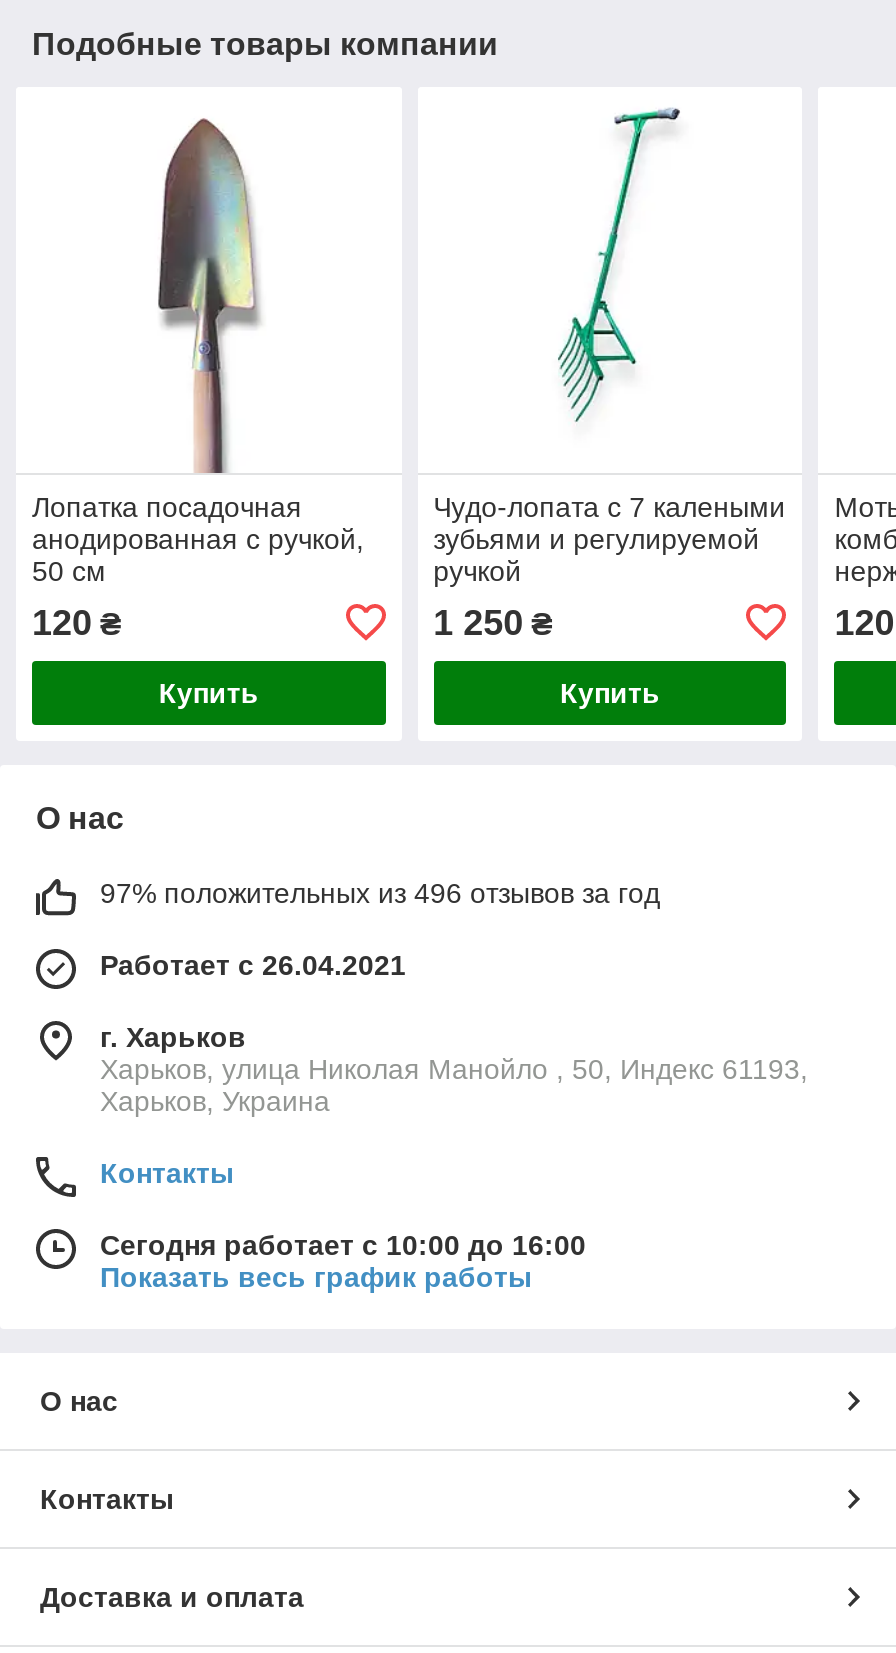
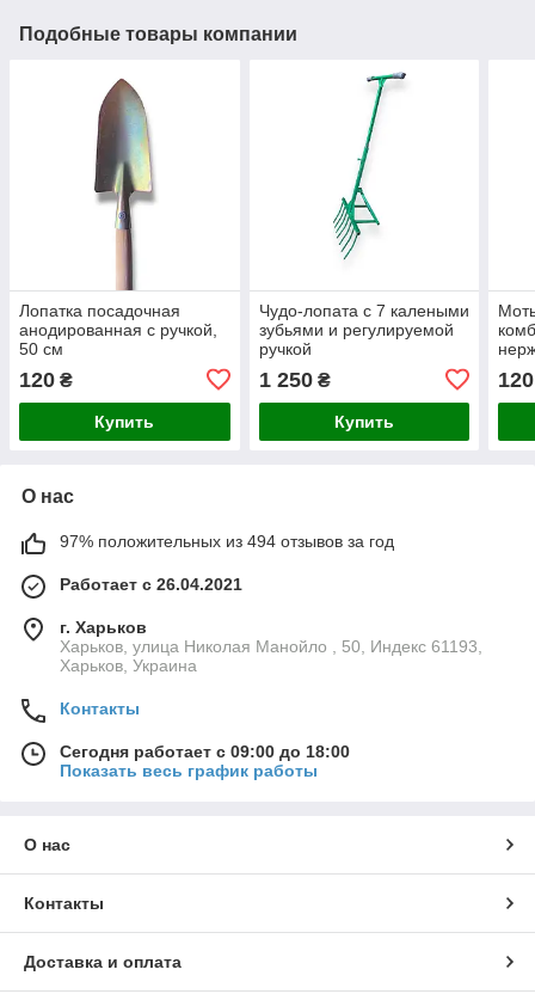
- 97% положительных из 496 отзывов за год
+ 97% положительных из 494 отзывов за год

- Сегодня работает с 10:00 до 16:00
+ Сегодня работает с 09:00 до 18:00
